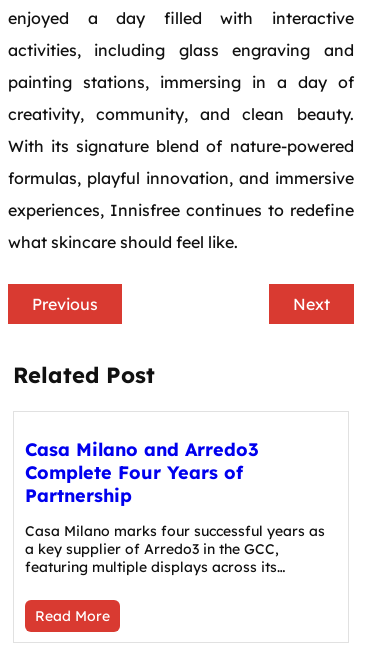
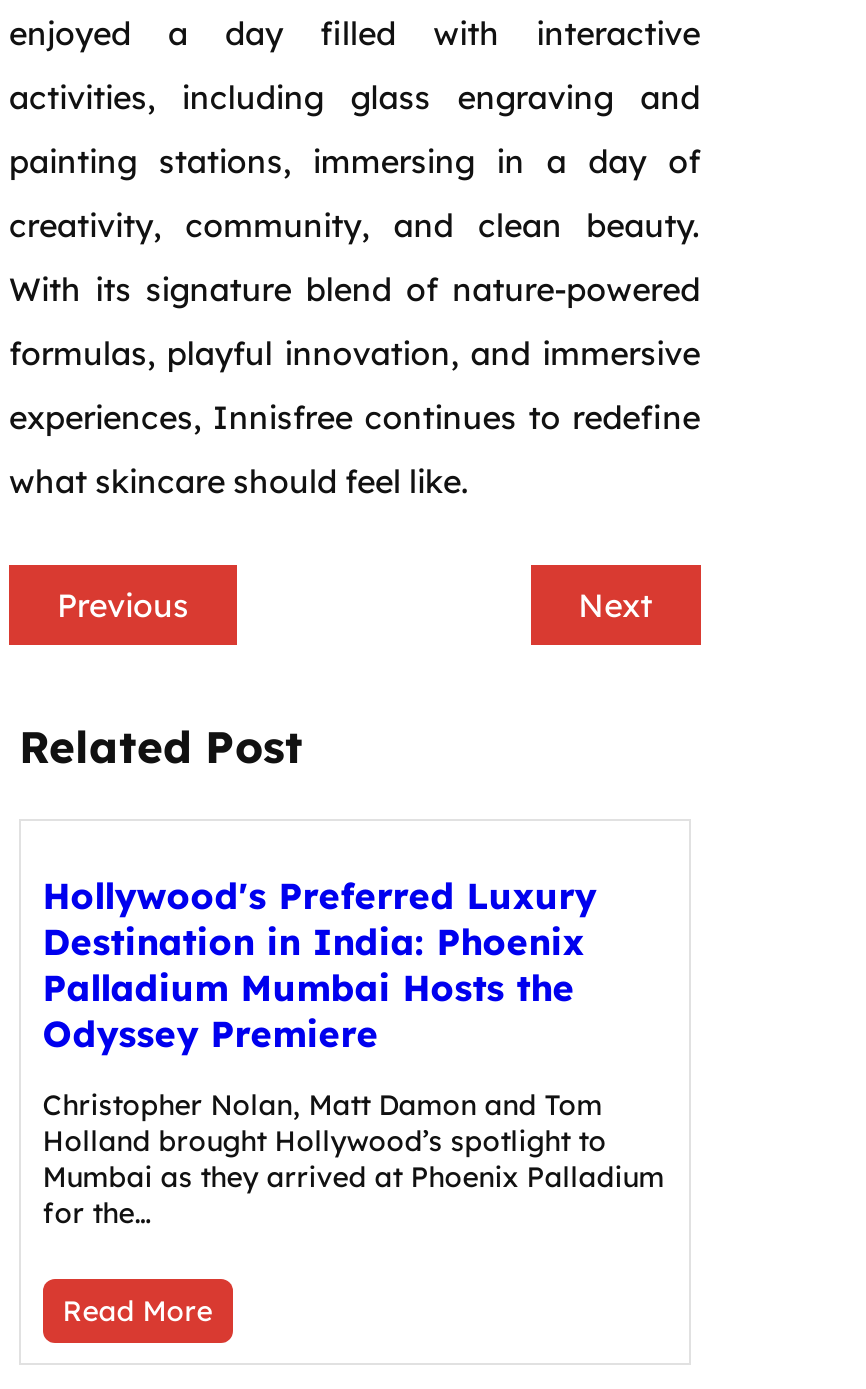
- Casa Milano and Arredo3
- Complete Four Years of
- Partnership
+ Hollywood's Preferred Luxury
+ Destination in India: Phoenix
+ Palladium Mumbai Hosts the
+ Odyssey Premiere

- Casa Milano marks four successful years as
- a key supplier of Arredo3 in the GCC,
- featuring multiple displays across its…
+ Christopher Nolan, Matt Damon and Tom
+ Holland brought Hollywood’s spotlight to
+ Mumbai as they arrived at Phoenix Palladium
+ for the…
